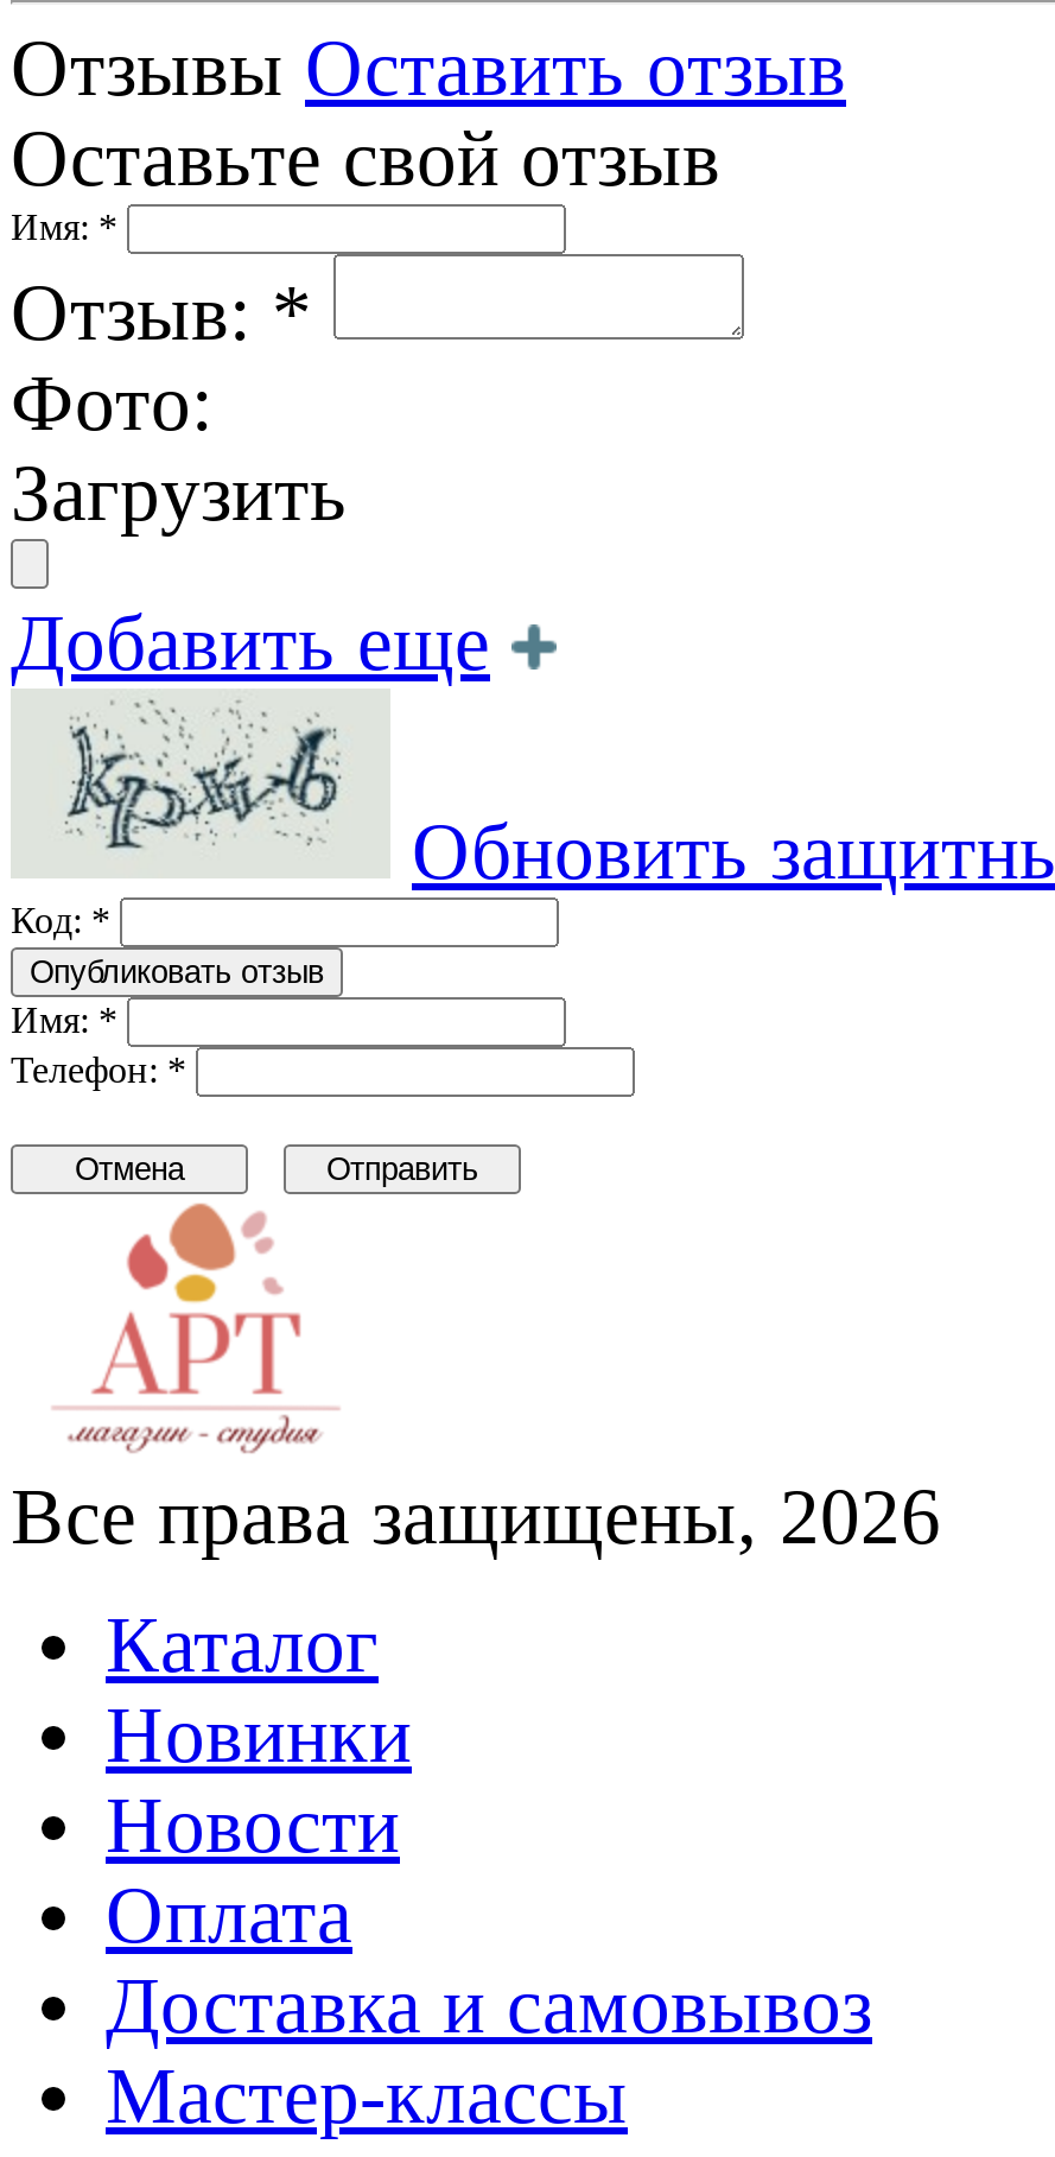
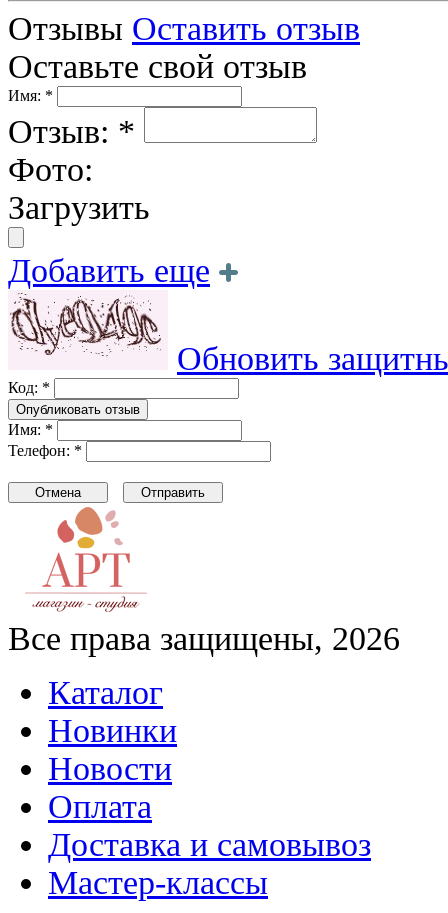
- [image]
+ [image]
